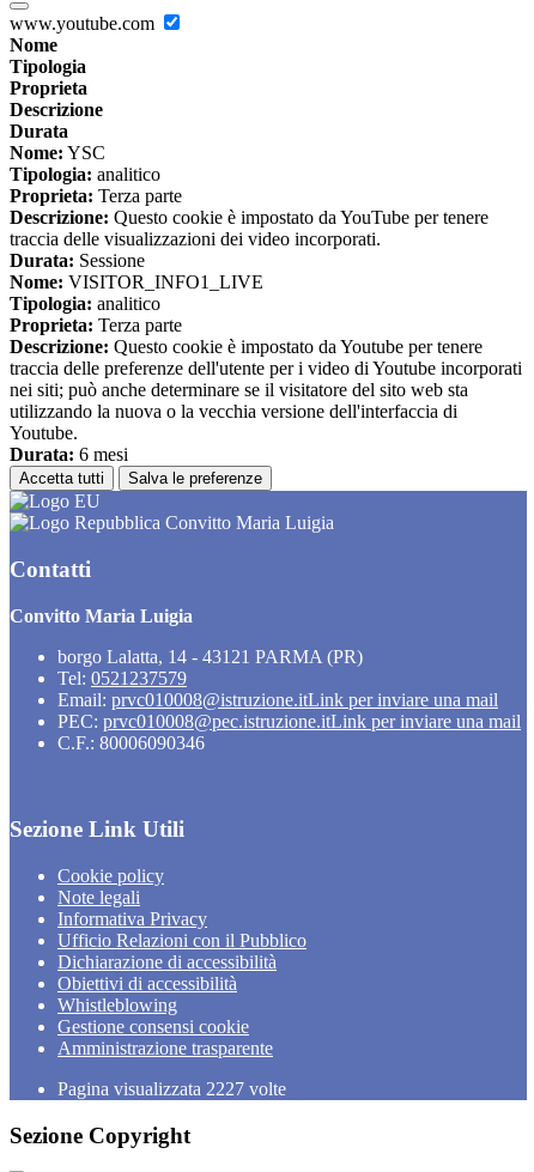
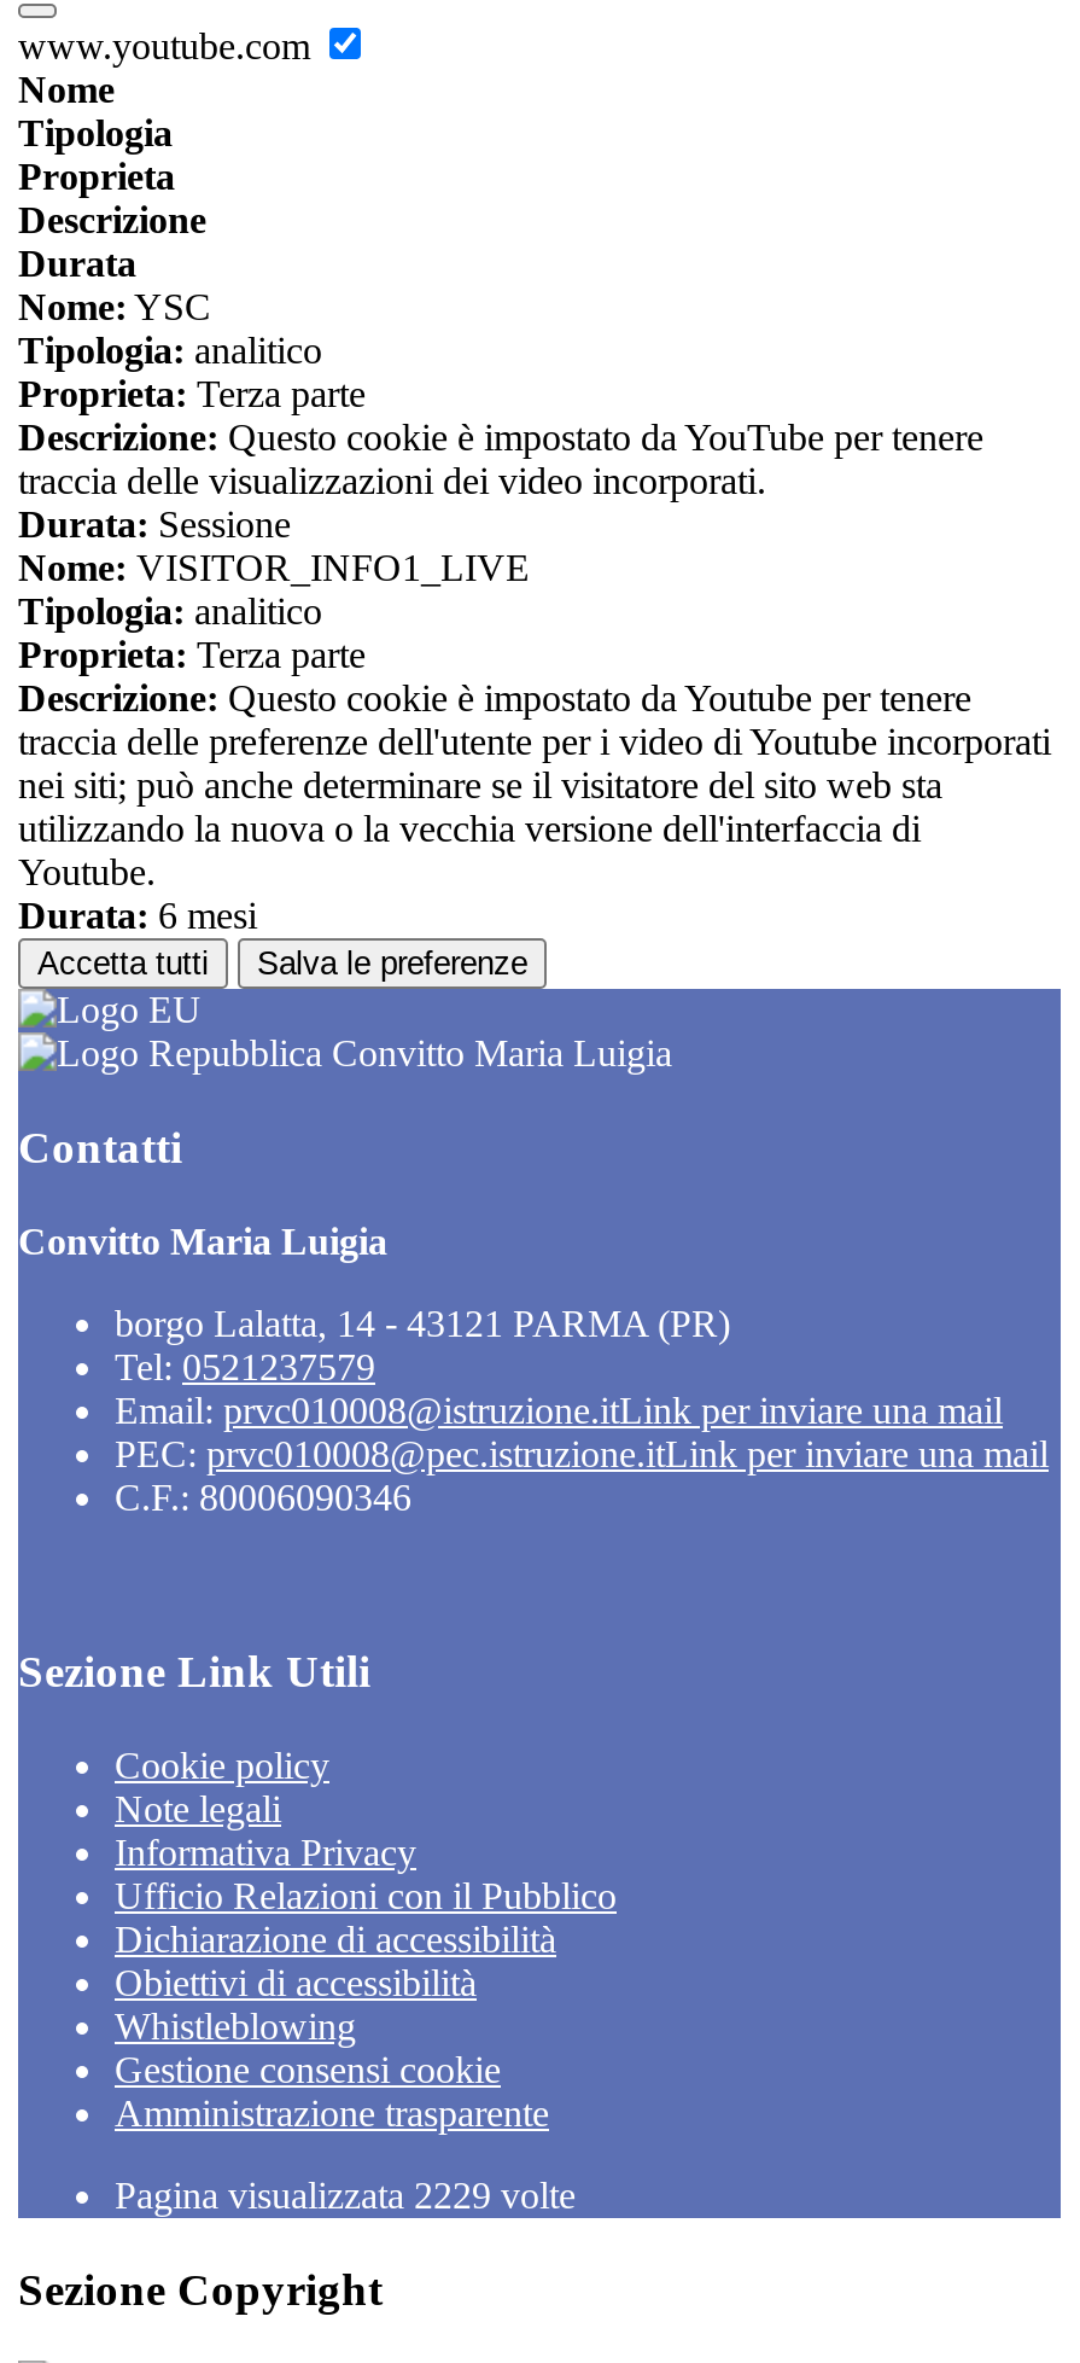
- Pagina visualizzata 2227 volte
+ Pagina visualizzata 2229 volte
